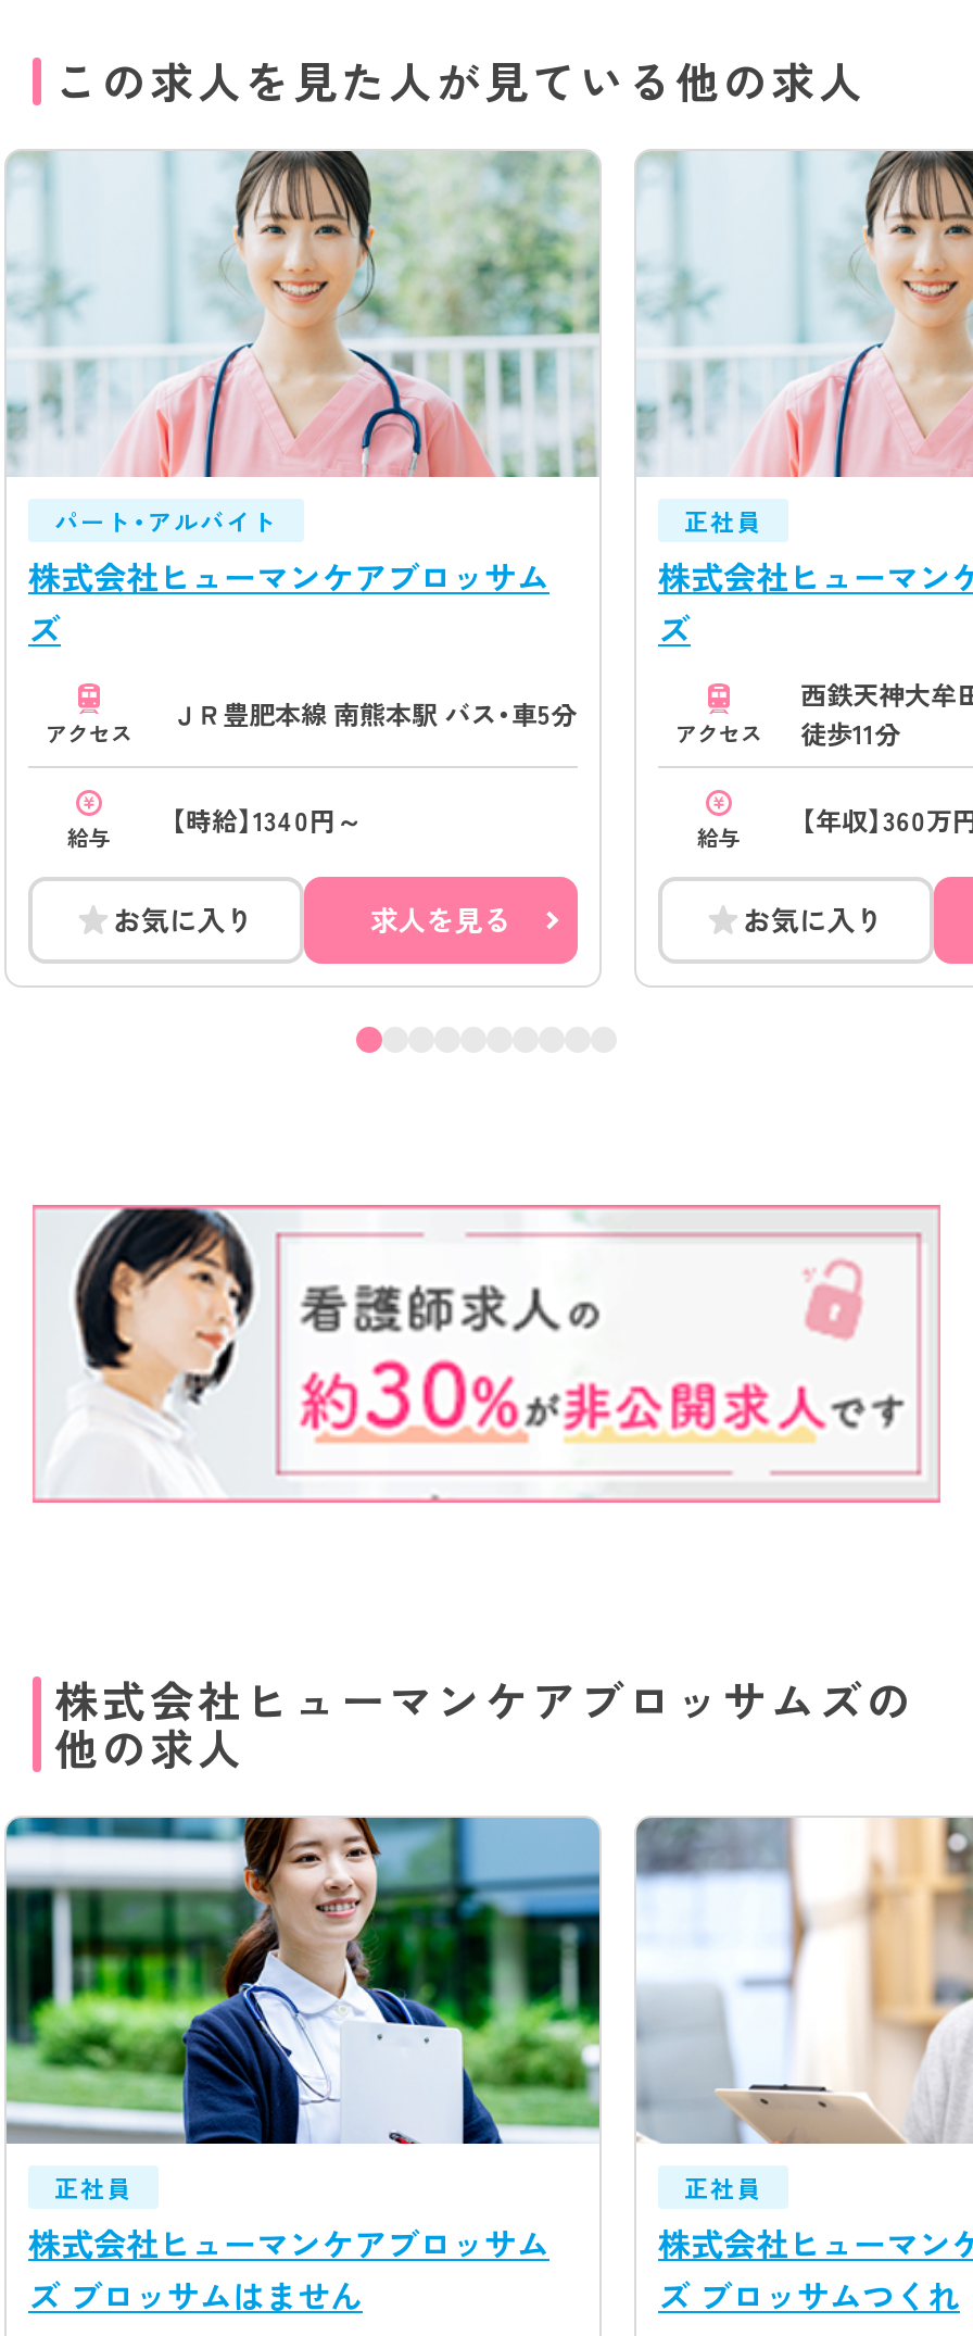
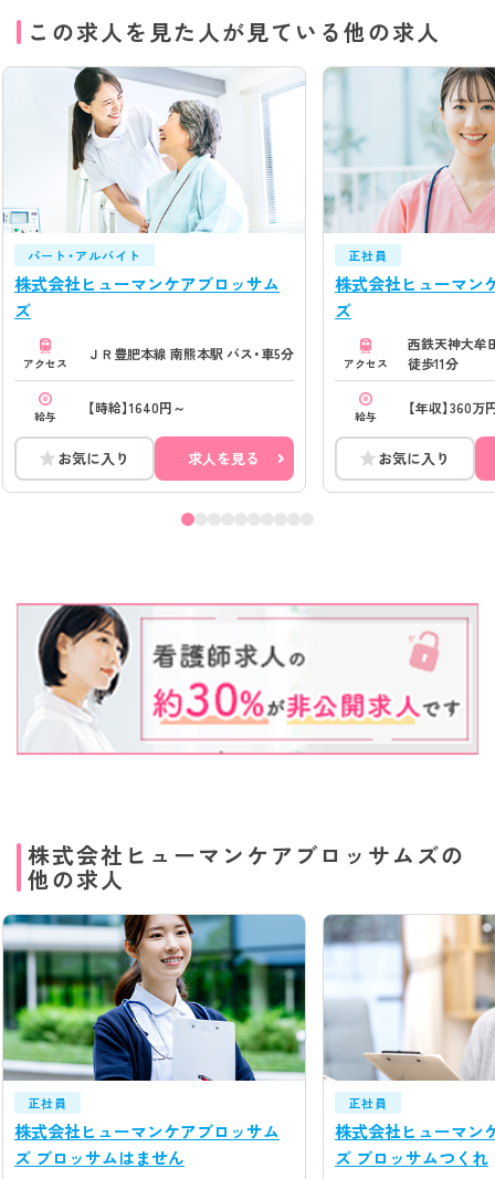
- [image]
+ [image]

- 給与 【時給】1340円～
+ 給与 【時給】1640円～
